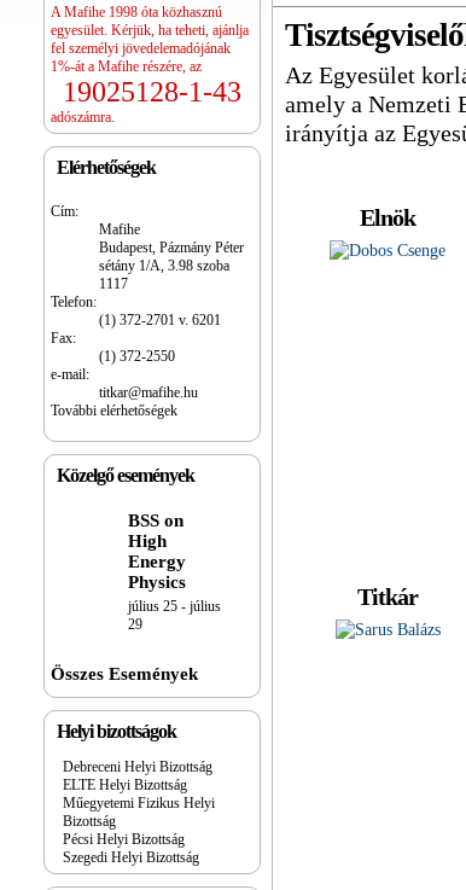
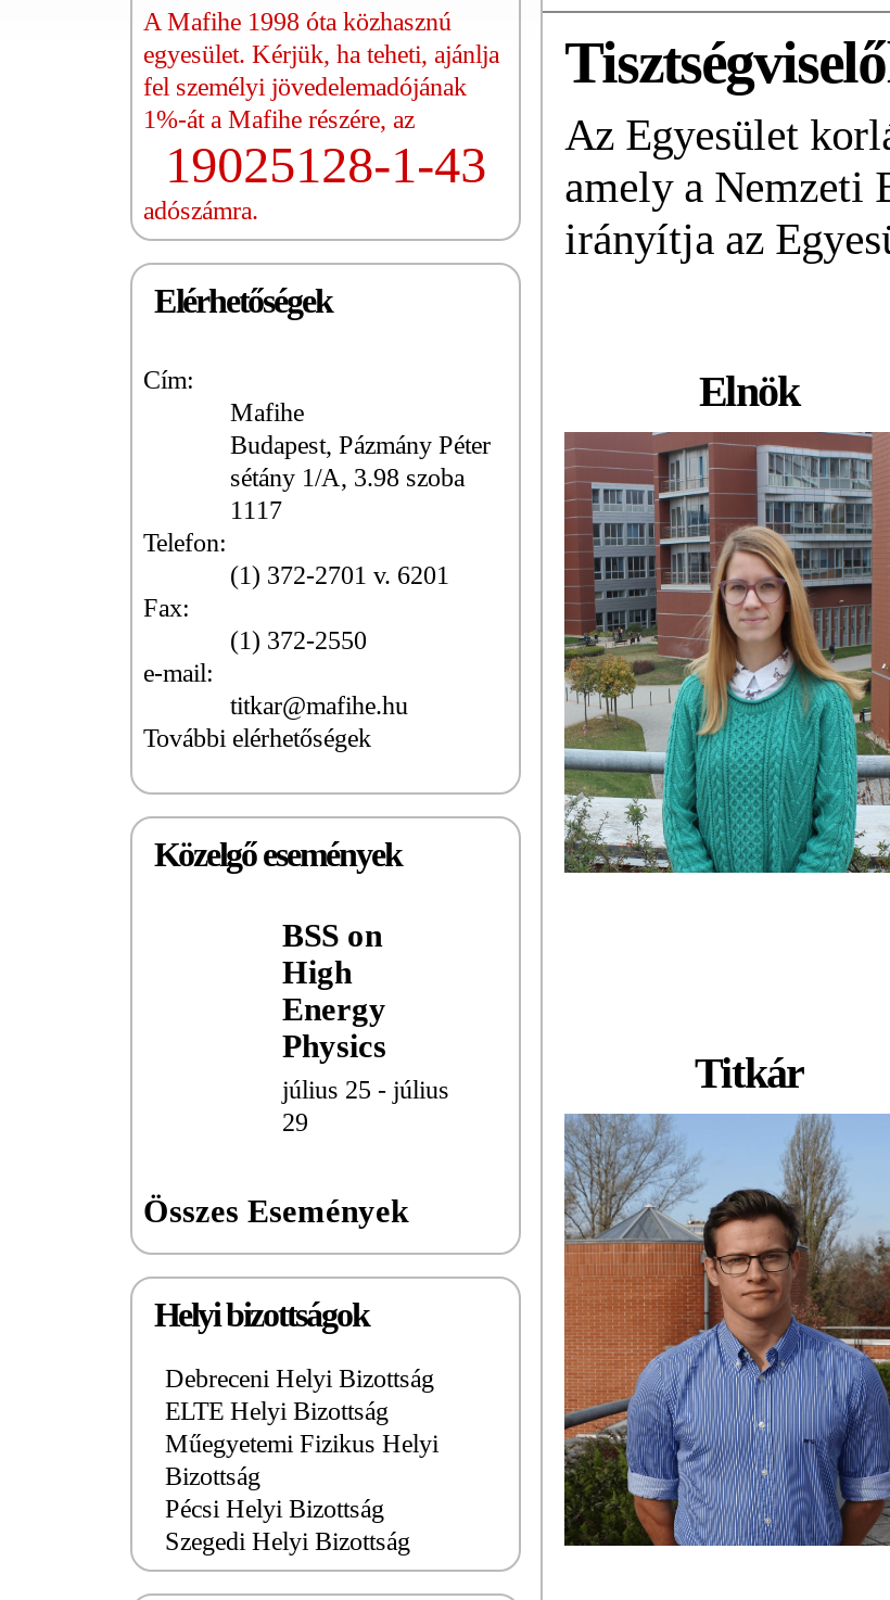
+ [image]

+ [image]
